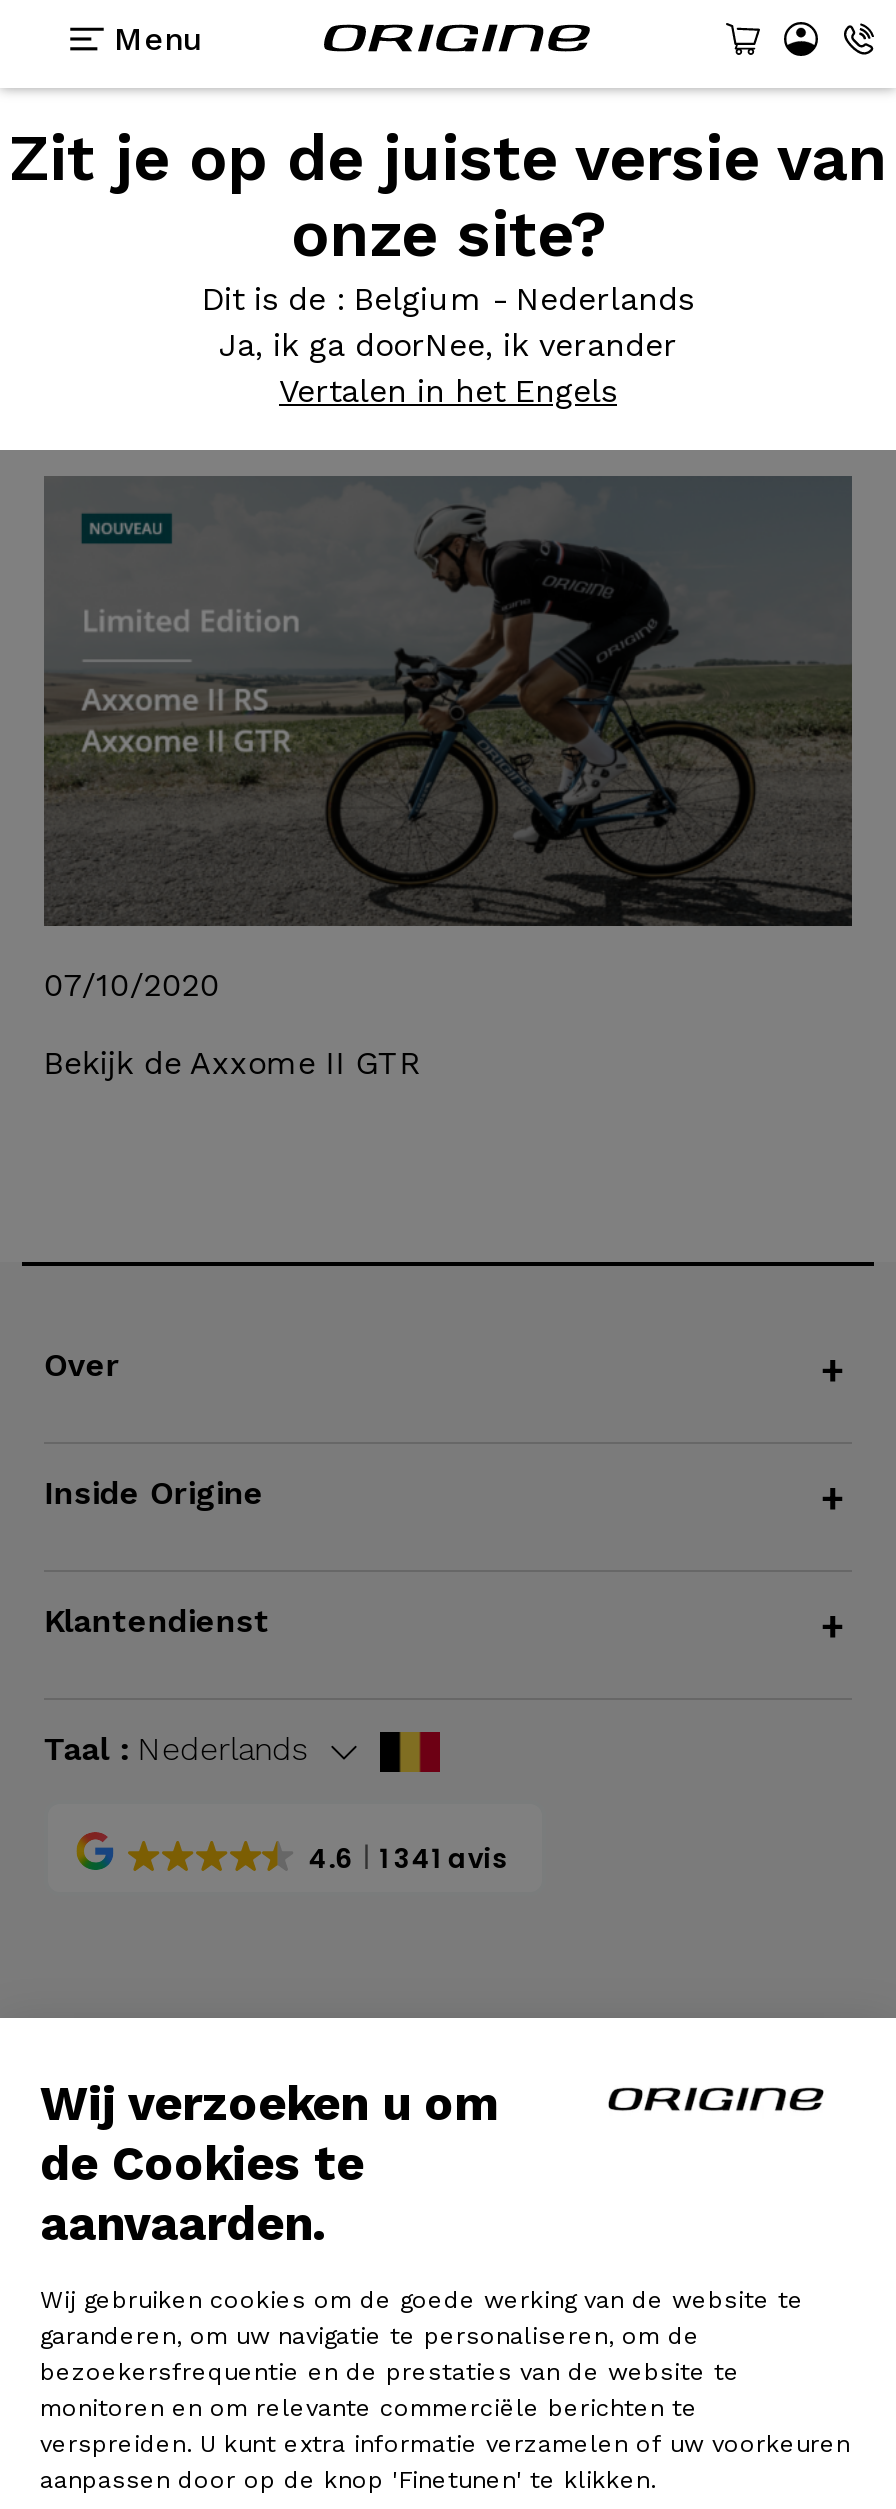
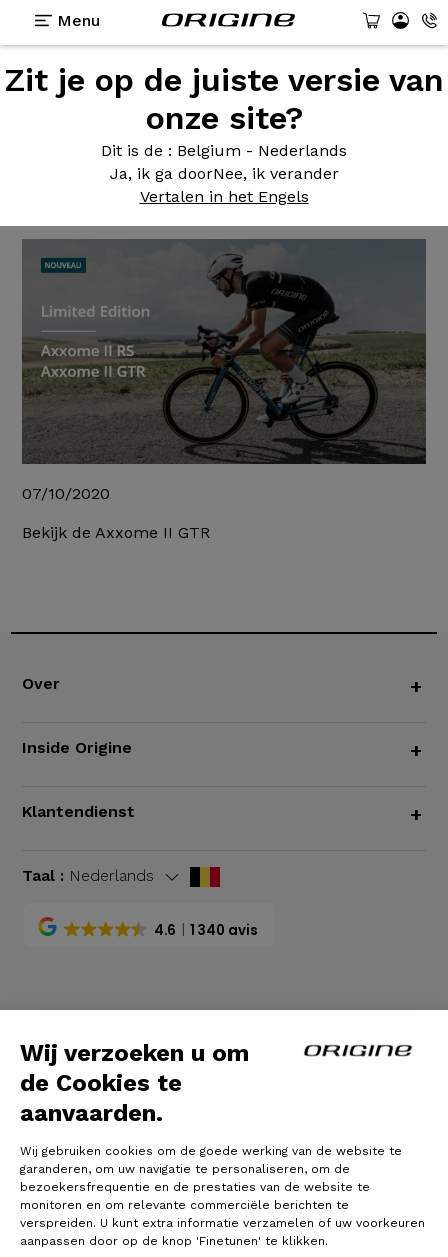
- 4.6 1 341 avis
+ 4.6 1 340 avis
